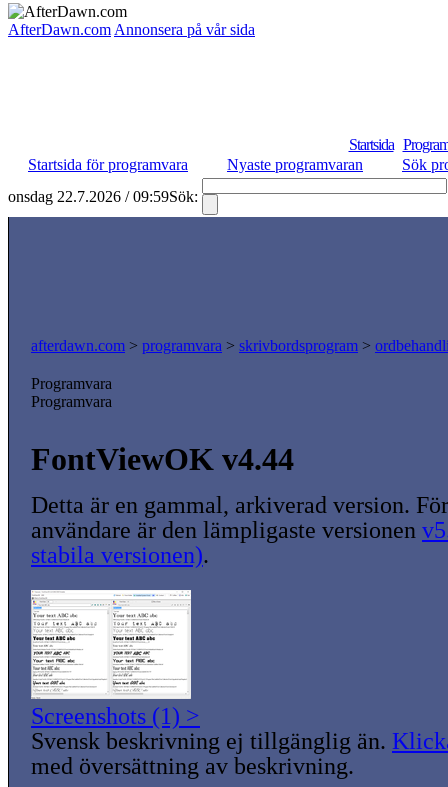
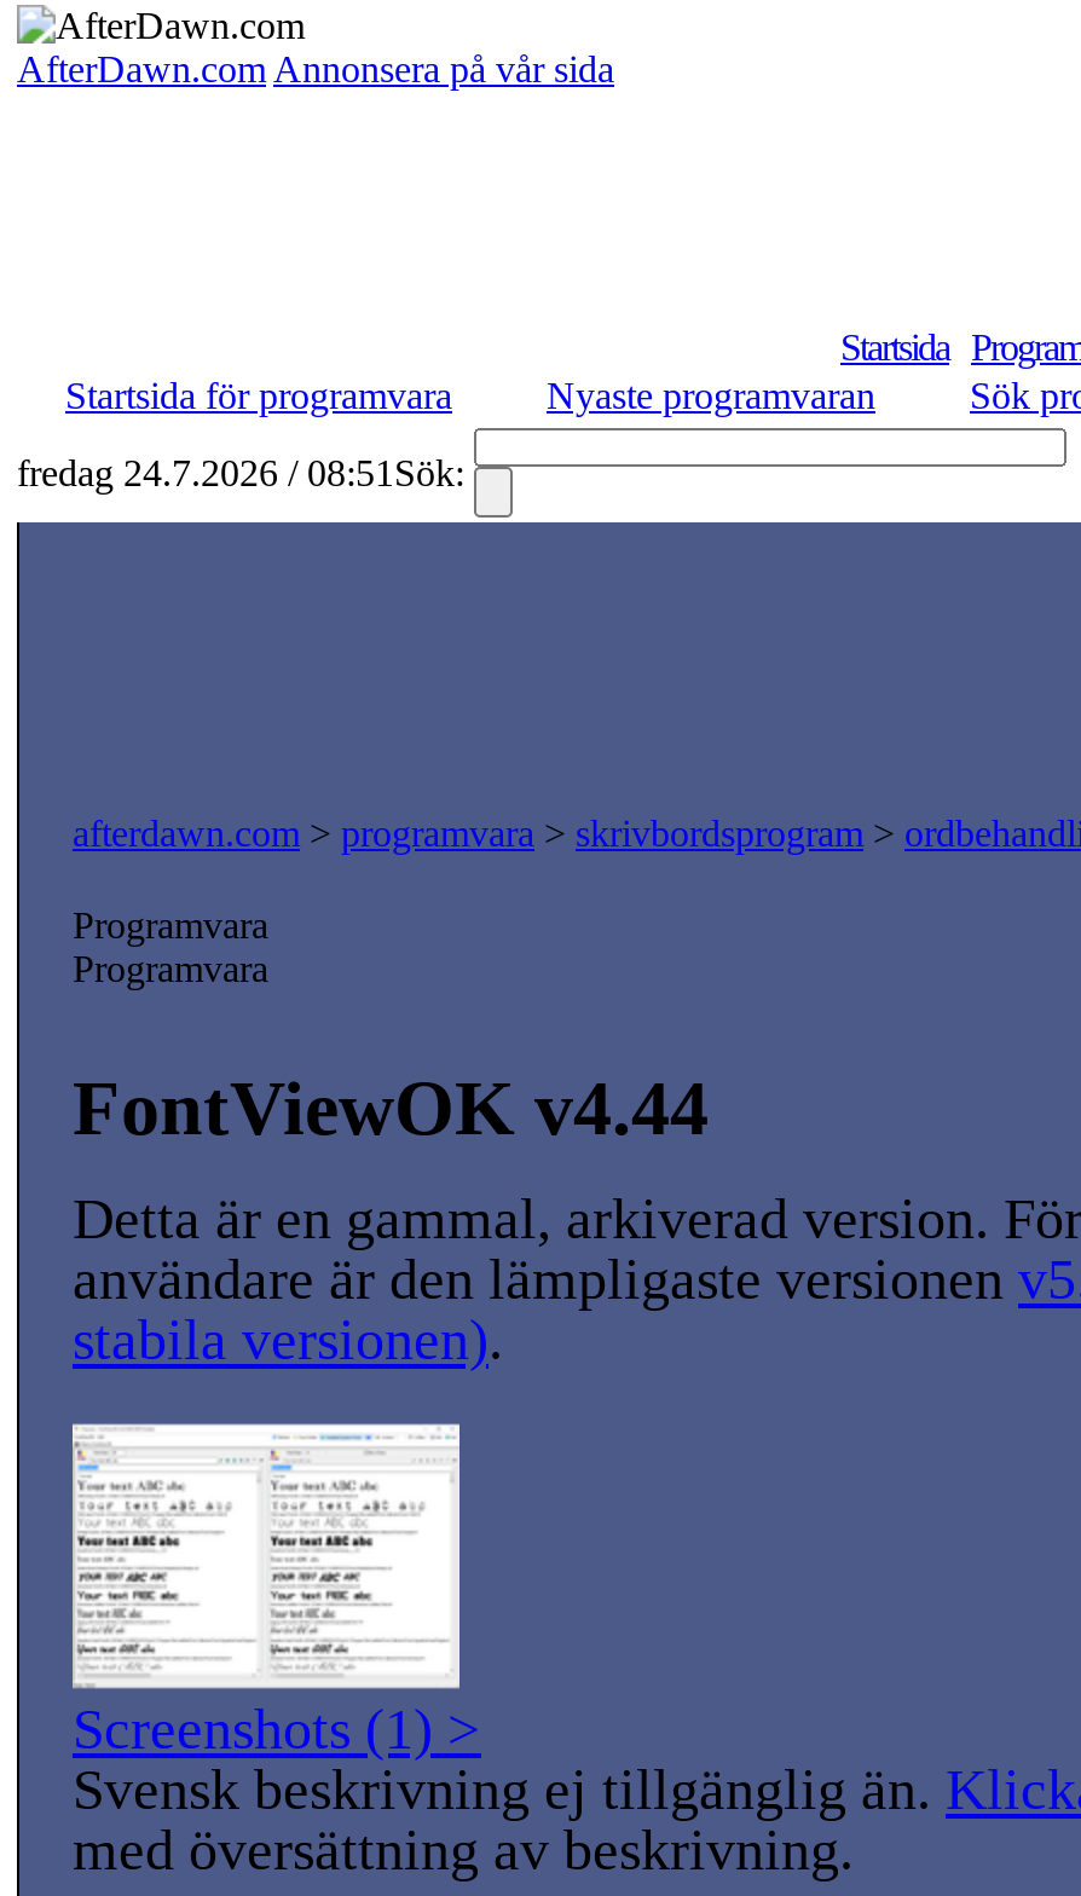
- onsdag 22.7.2026 / 09:59 Sök:
+ fredag 24.7.2026 / 08:51 Sök:
